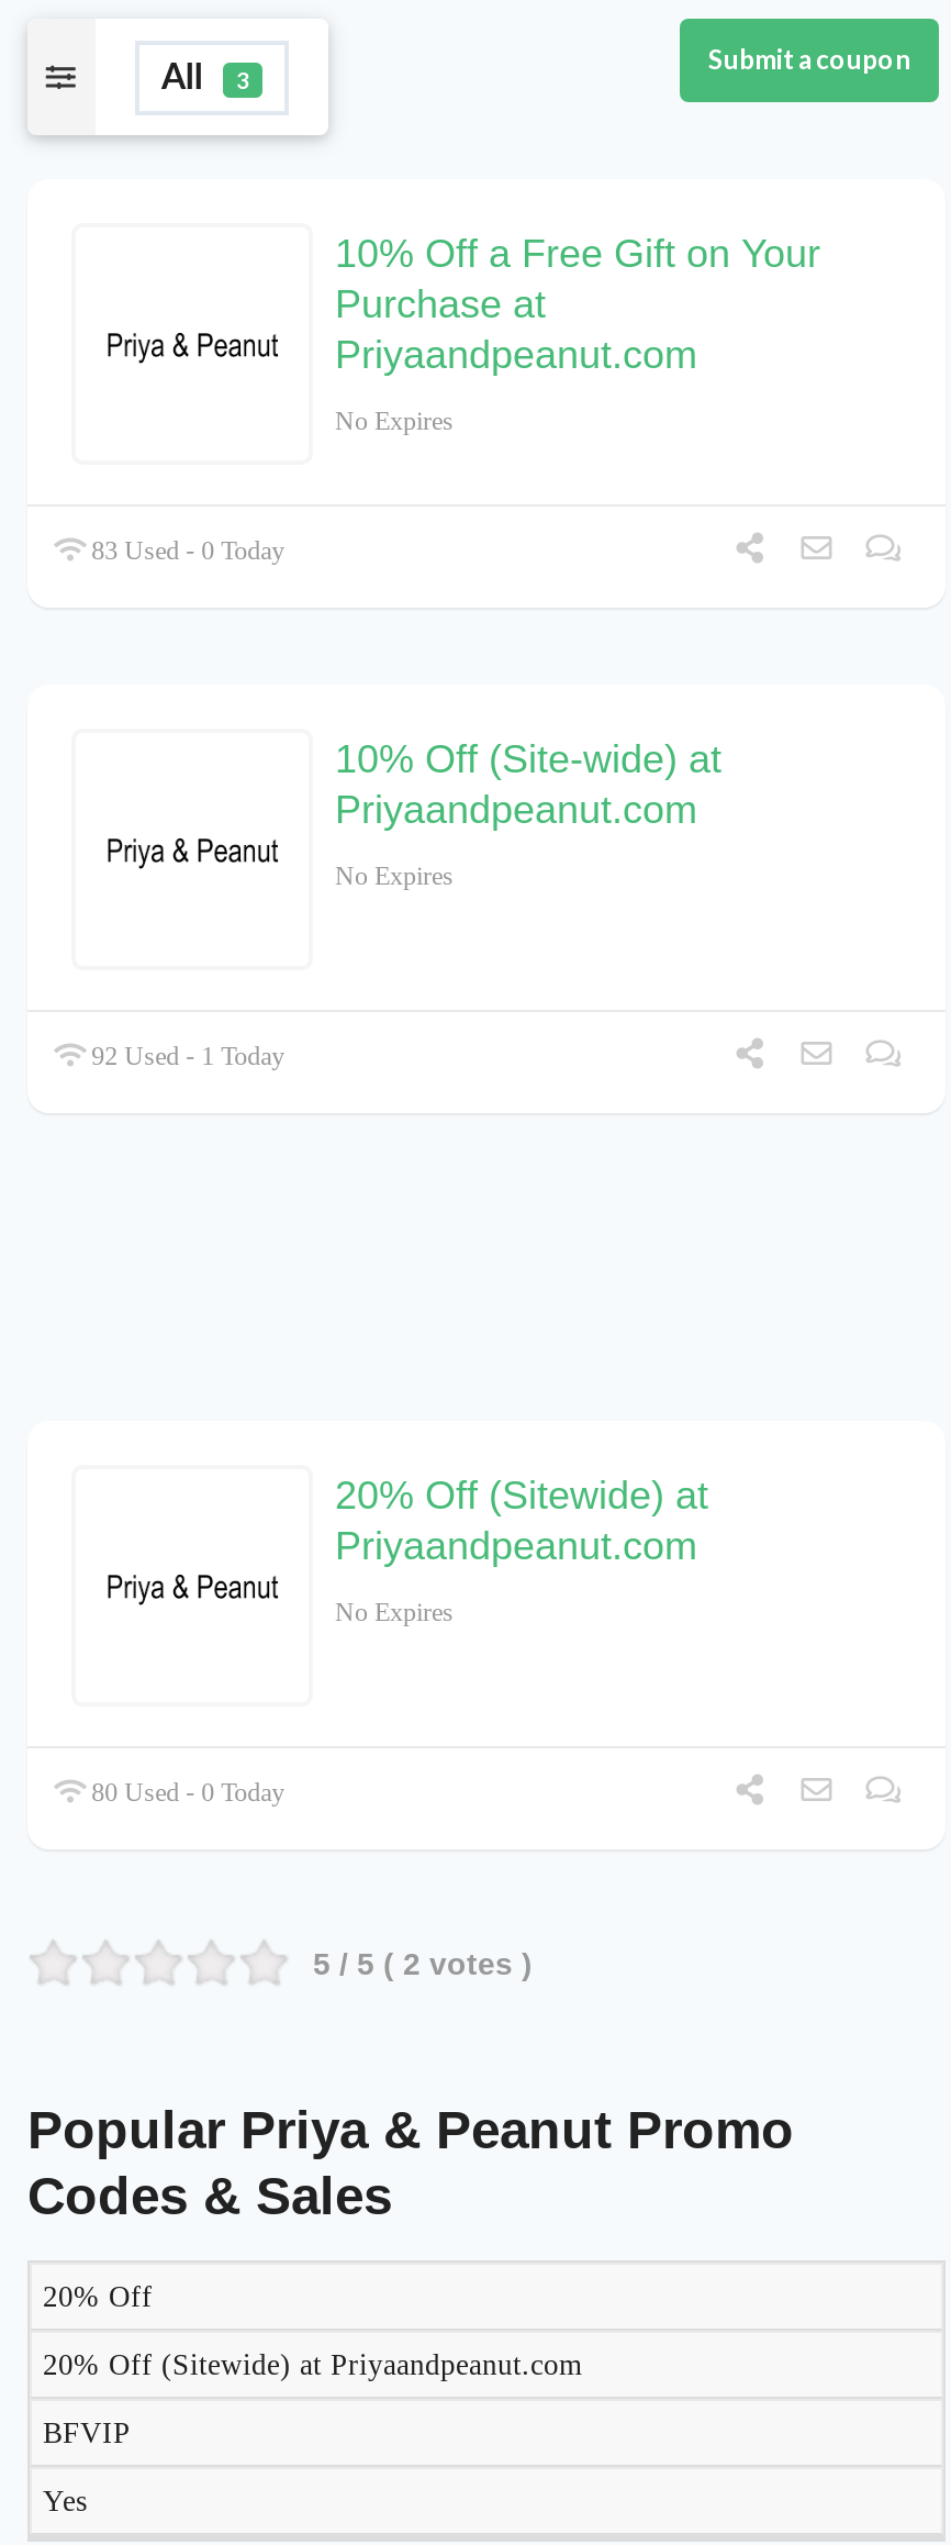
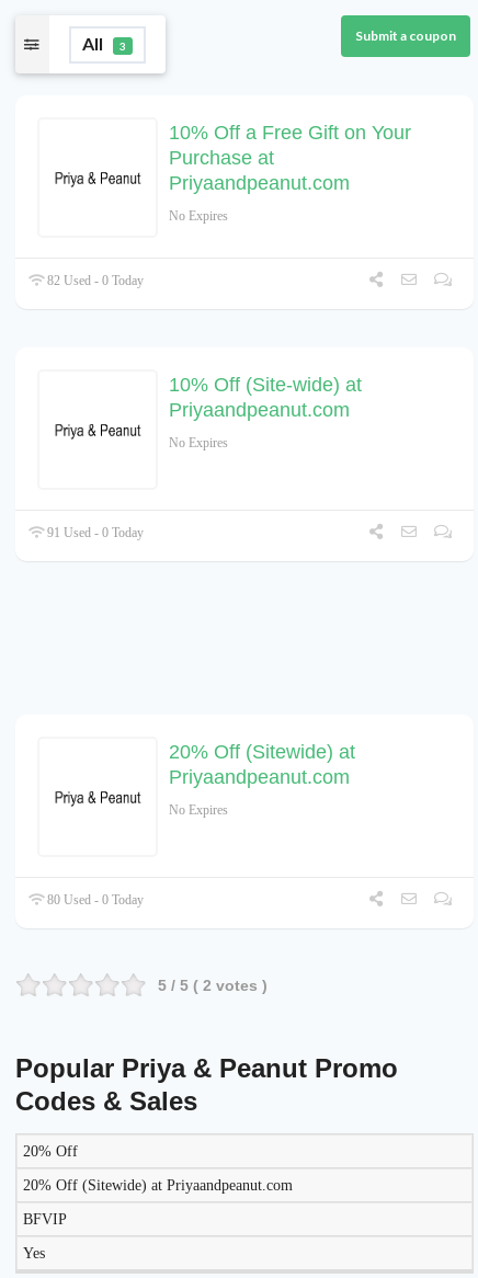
- 83 Used - 0 Today
+ 82 Used - 0 Today

- 92 Used - 1 Today
+ 91 Used - 0 Today
